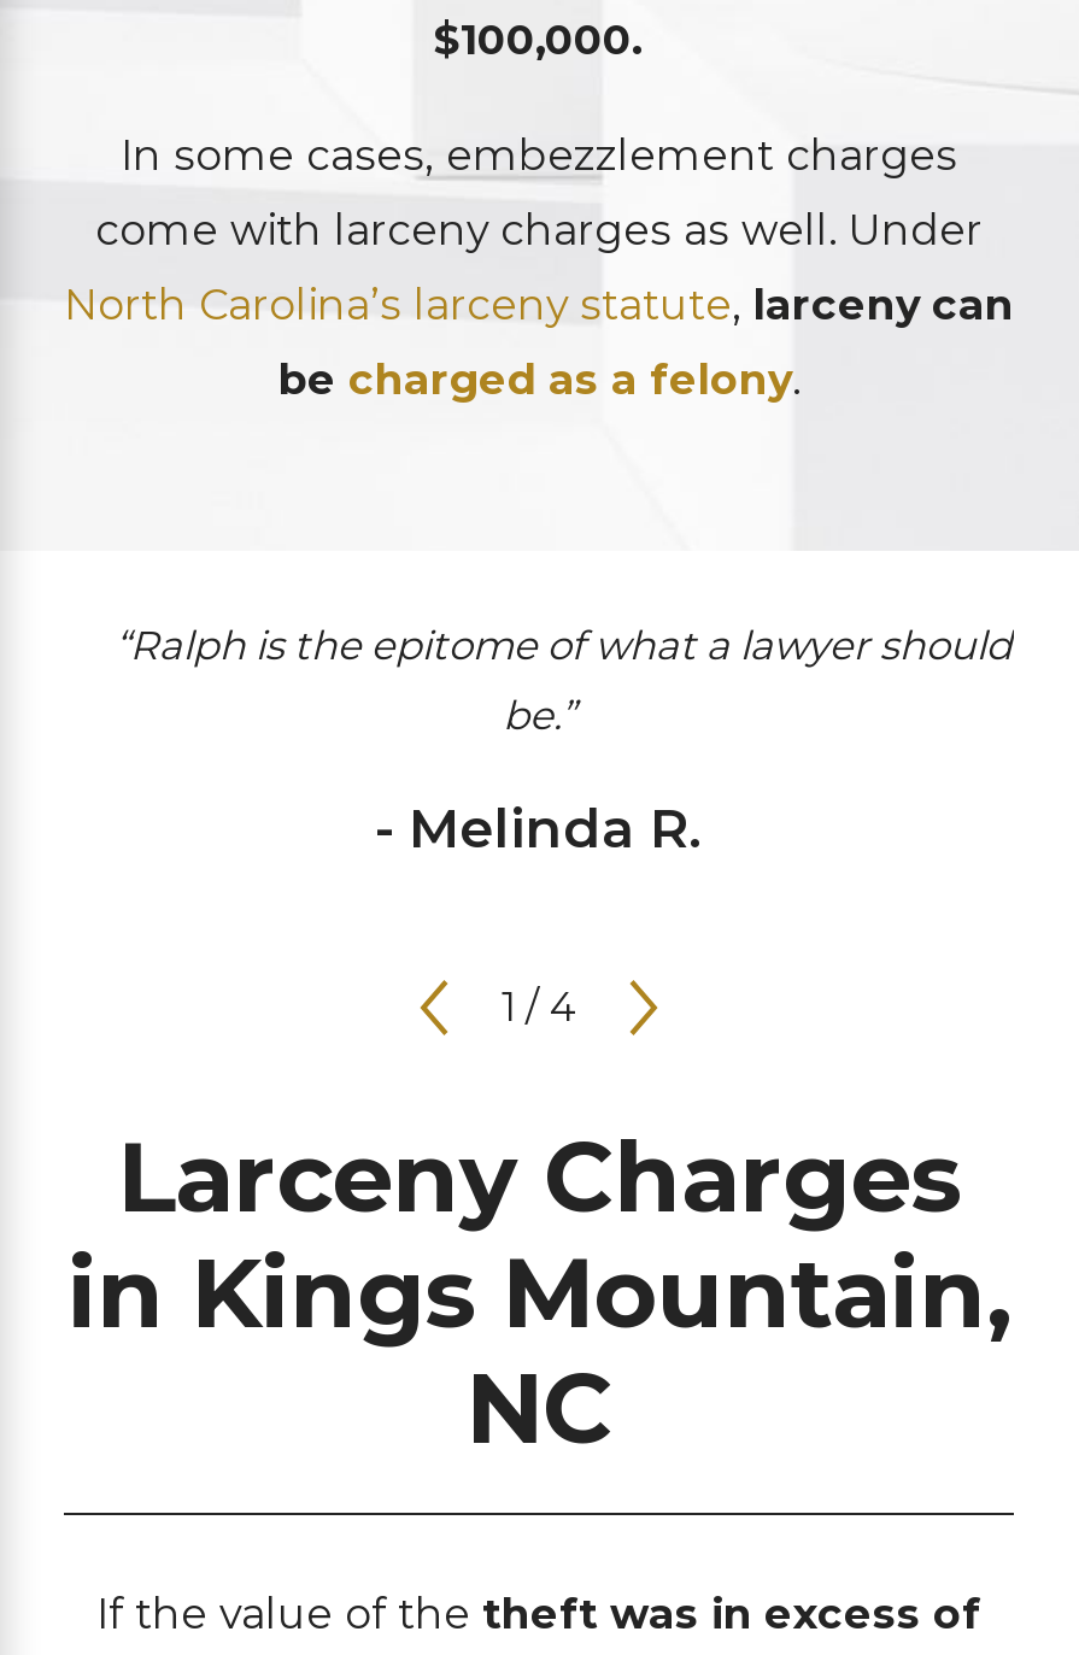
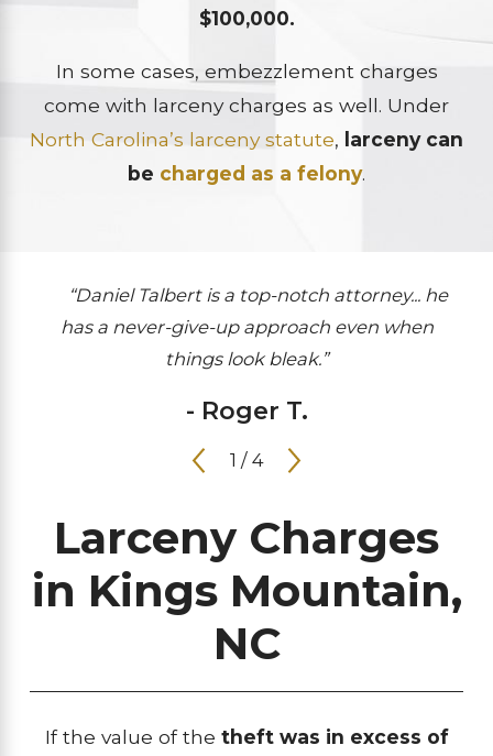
- “Ralph is the epitome of what a lawyer should
- be.”
+ “Daniel Talbert is a top-notch attorney... he
+ has a never-give-up approach even when
+ things look bleak.”

- - Melinda R.
+ - Roger T.
